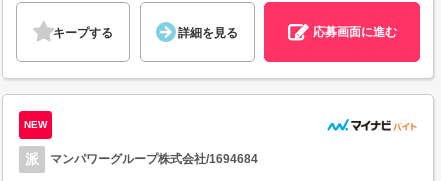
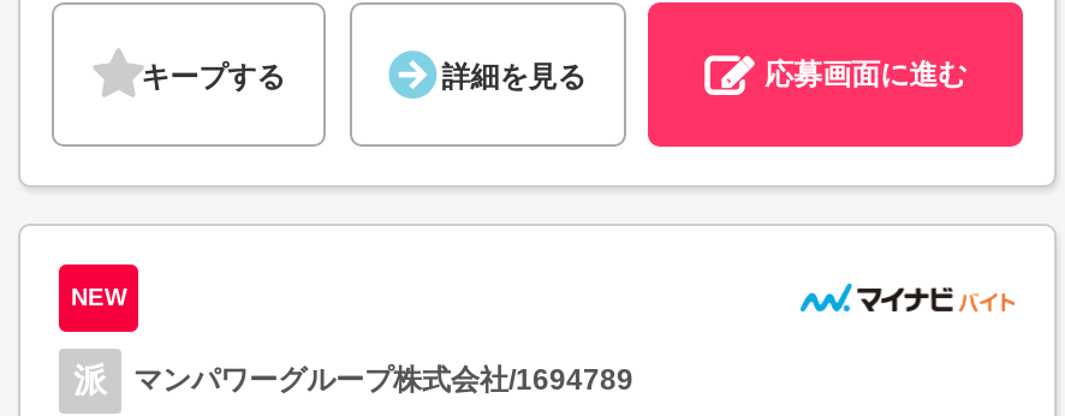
- マンパワーグループ株式会社/1694684
+ マンパワーグループ株式会社/1694789
